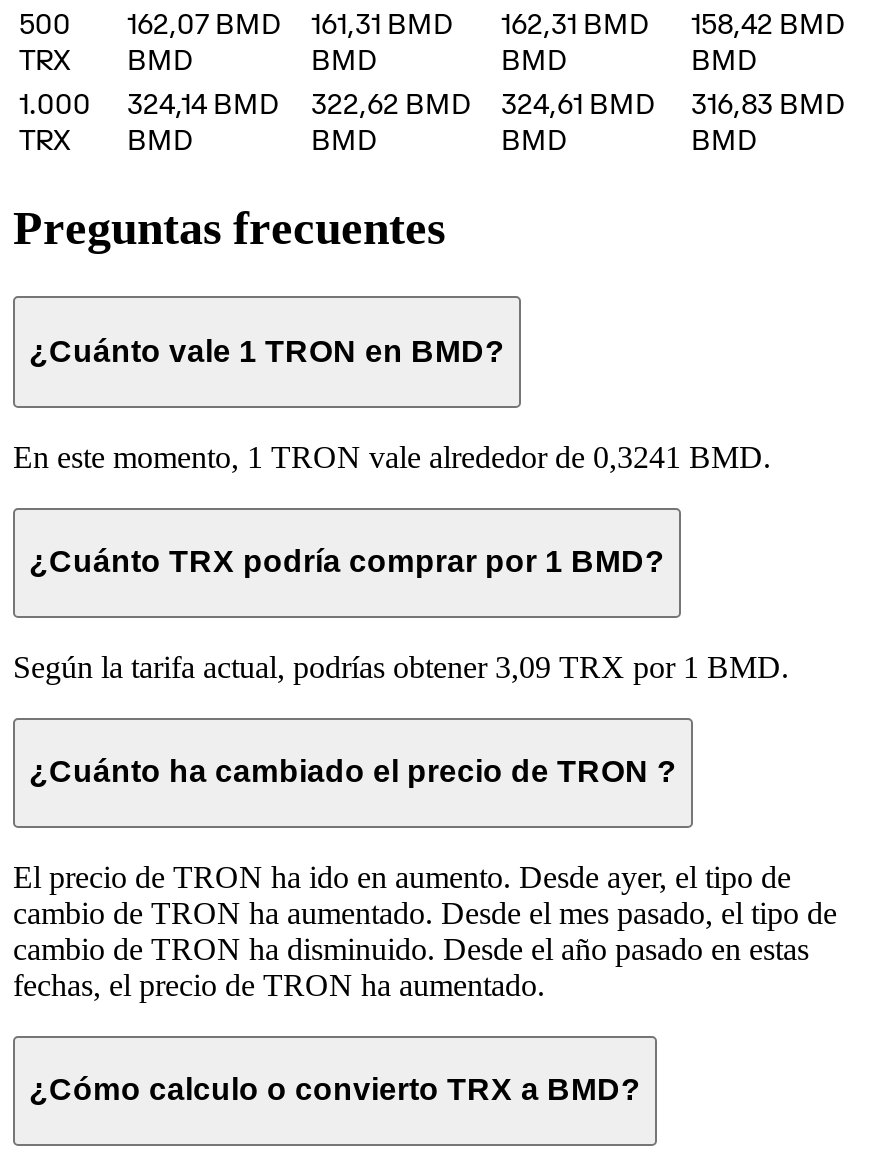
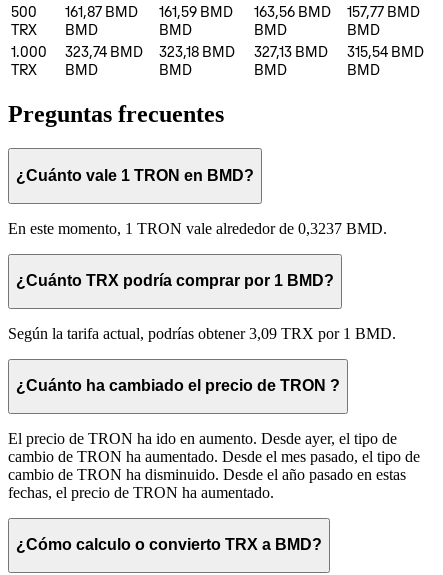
- 162,07 BMD
+ 161,87 BMD

- 161,31 BMD
+ 161,59 BMD

- 162,31 BMD
+ 163,56 BMD

- 158,42 BMD
+ 157,77 BMD

- 324,14 BMD
+ 323,74 BMD

- 322,62 BMD
+ 323,18 BMD

- 324,61 BMD
+ 327,13 BMD

- 316,83 BMD
+ 315,54 BMD

- En este momento, 1 TRON vale alrededor de 0,3241 BMD.
+ En este momento, 1 TRON vale alrededor de 0,3237 BMD.
